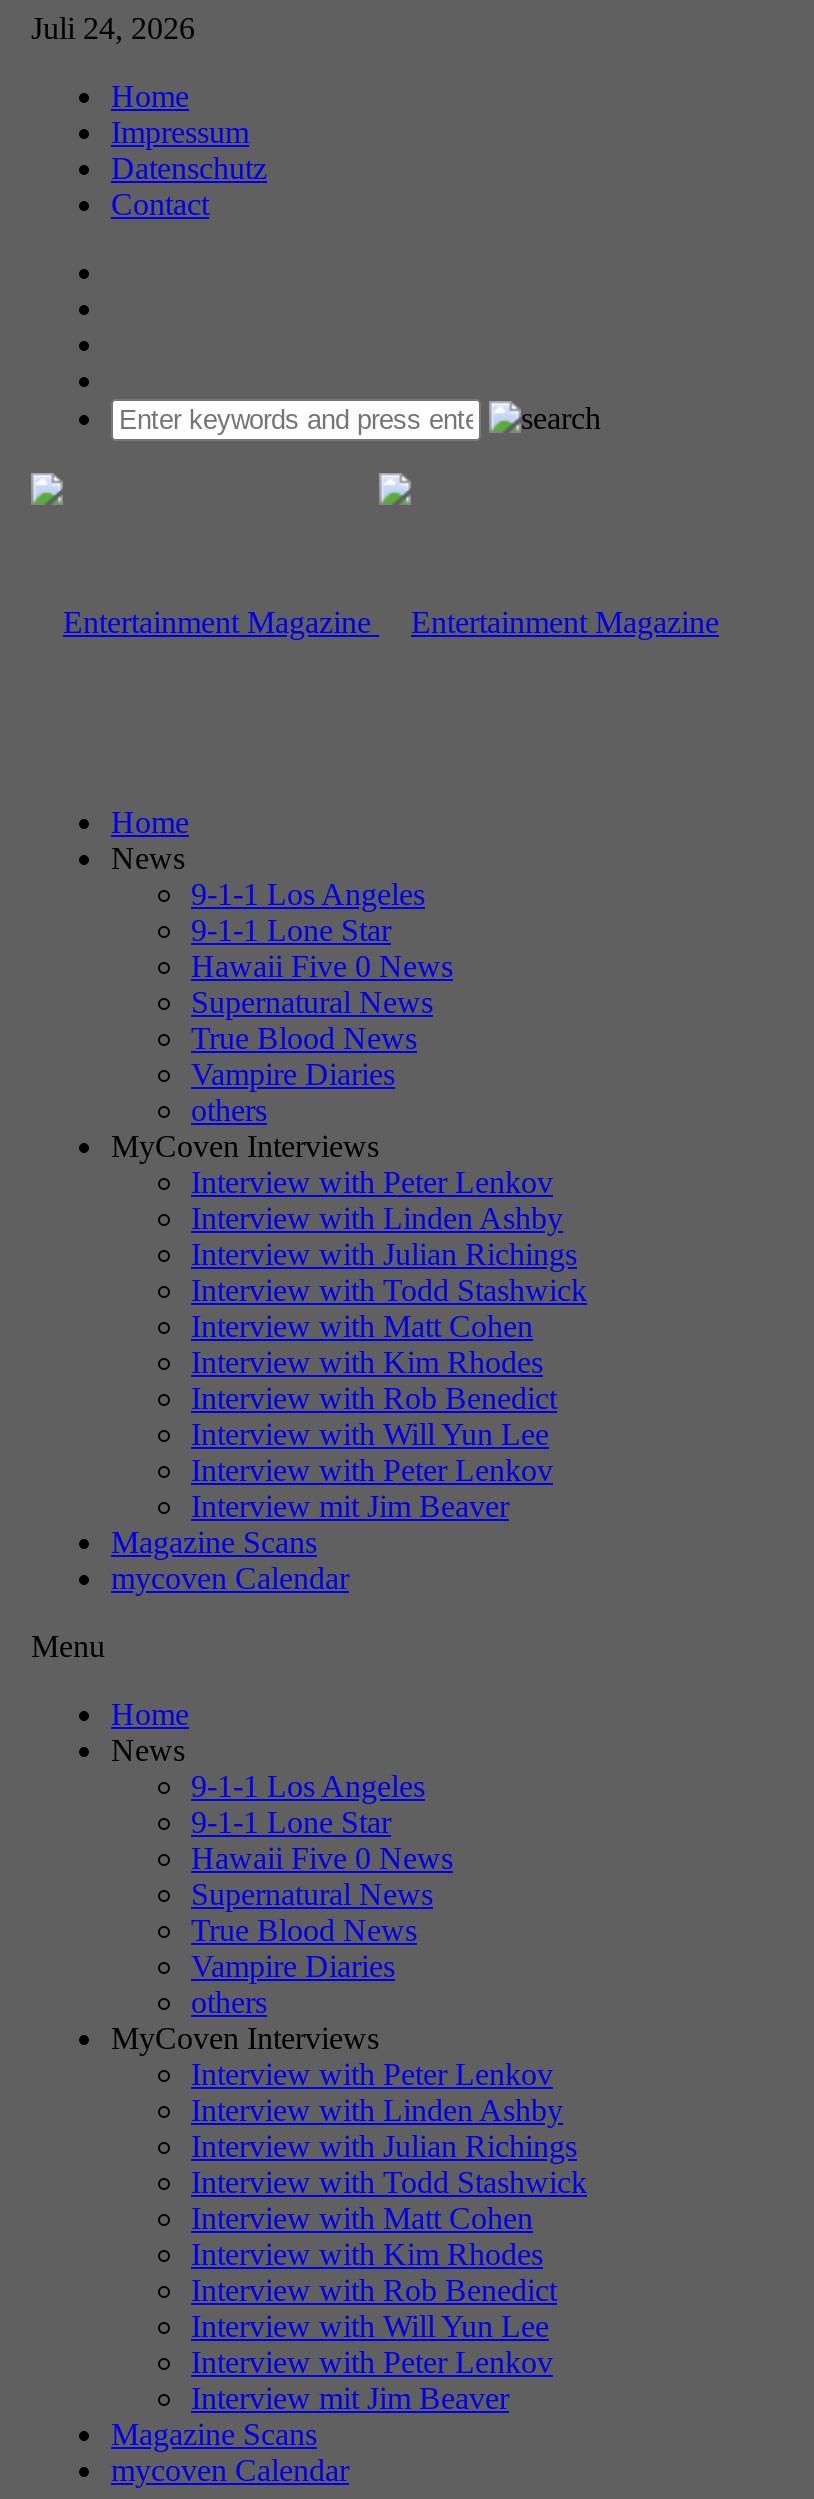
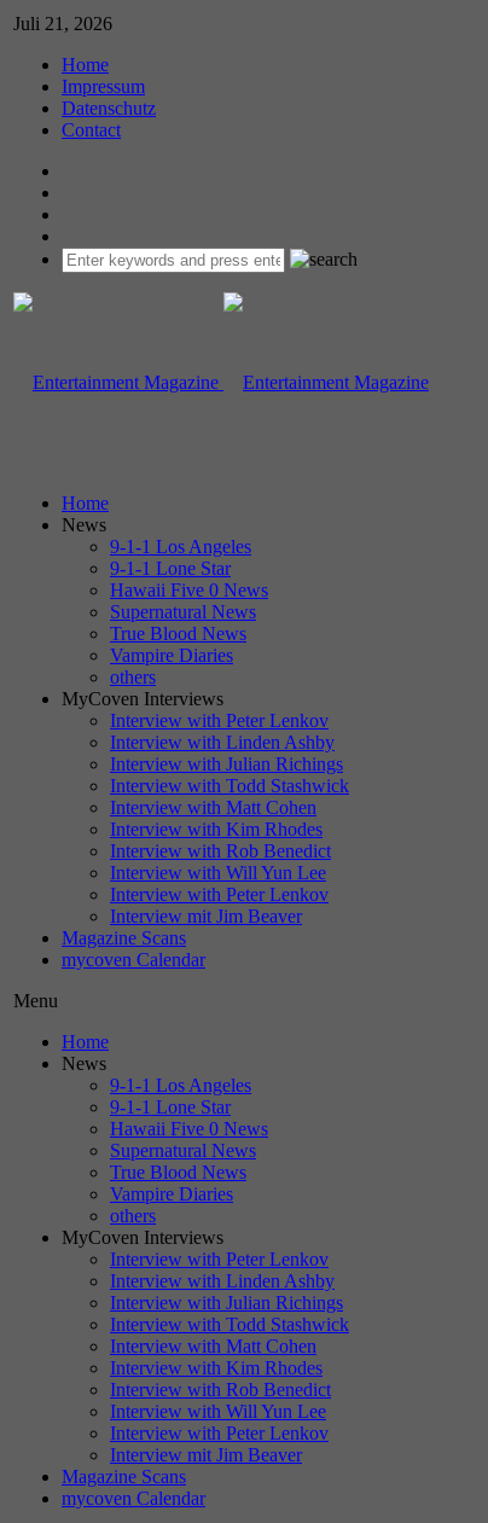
- Juli 24, 2026
+ Juli 21, 2026
